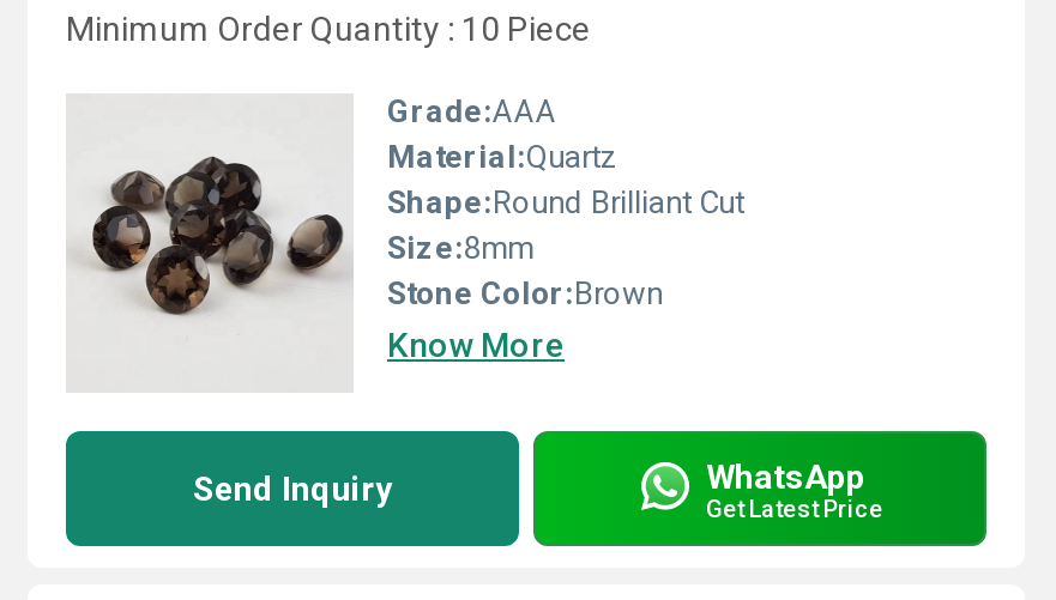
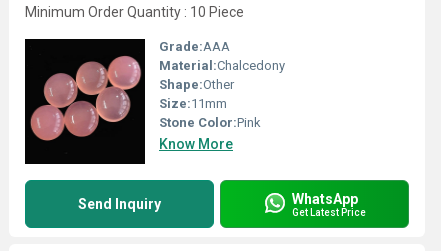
- [image]
- Material:Quartz
- Shape:Round Brilliant Cut
- Size:8mm
- Stone Color:Brown
+ [image]
+ Material:Chalcedony
+ Shape:Other
+ Size:11mm
+ Stone Color:Pink
